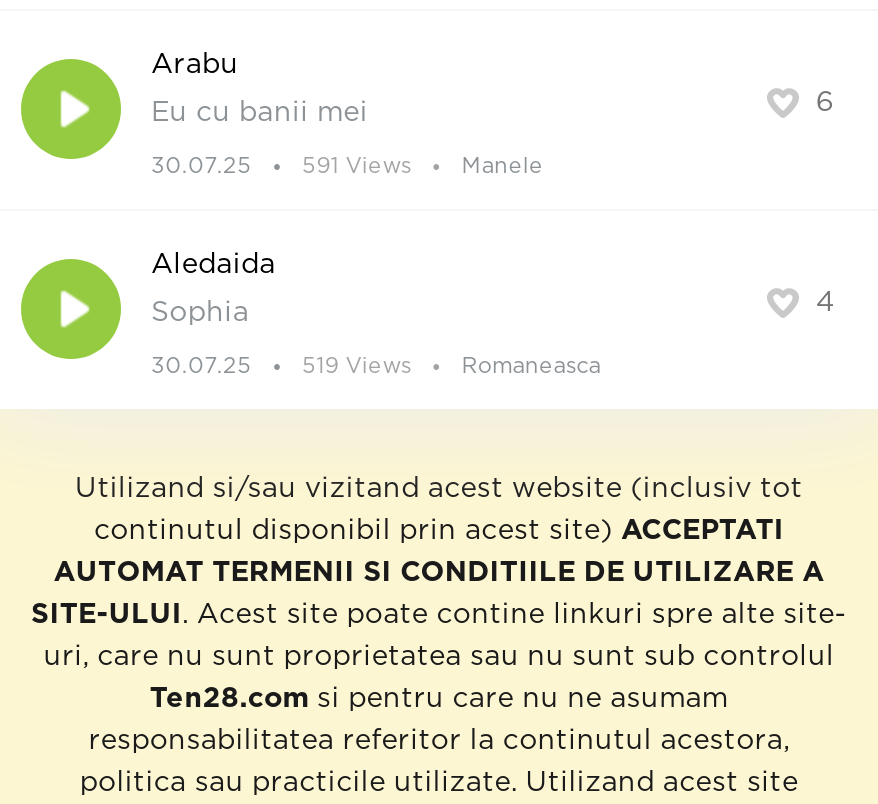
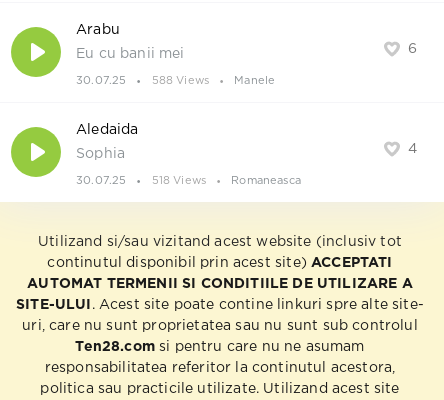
- 591 Views
+ 588 Views

- 519 Views
+ 518 Views
